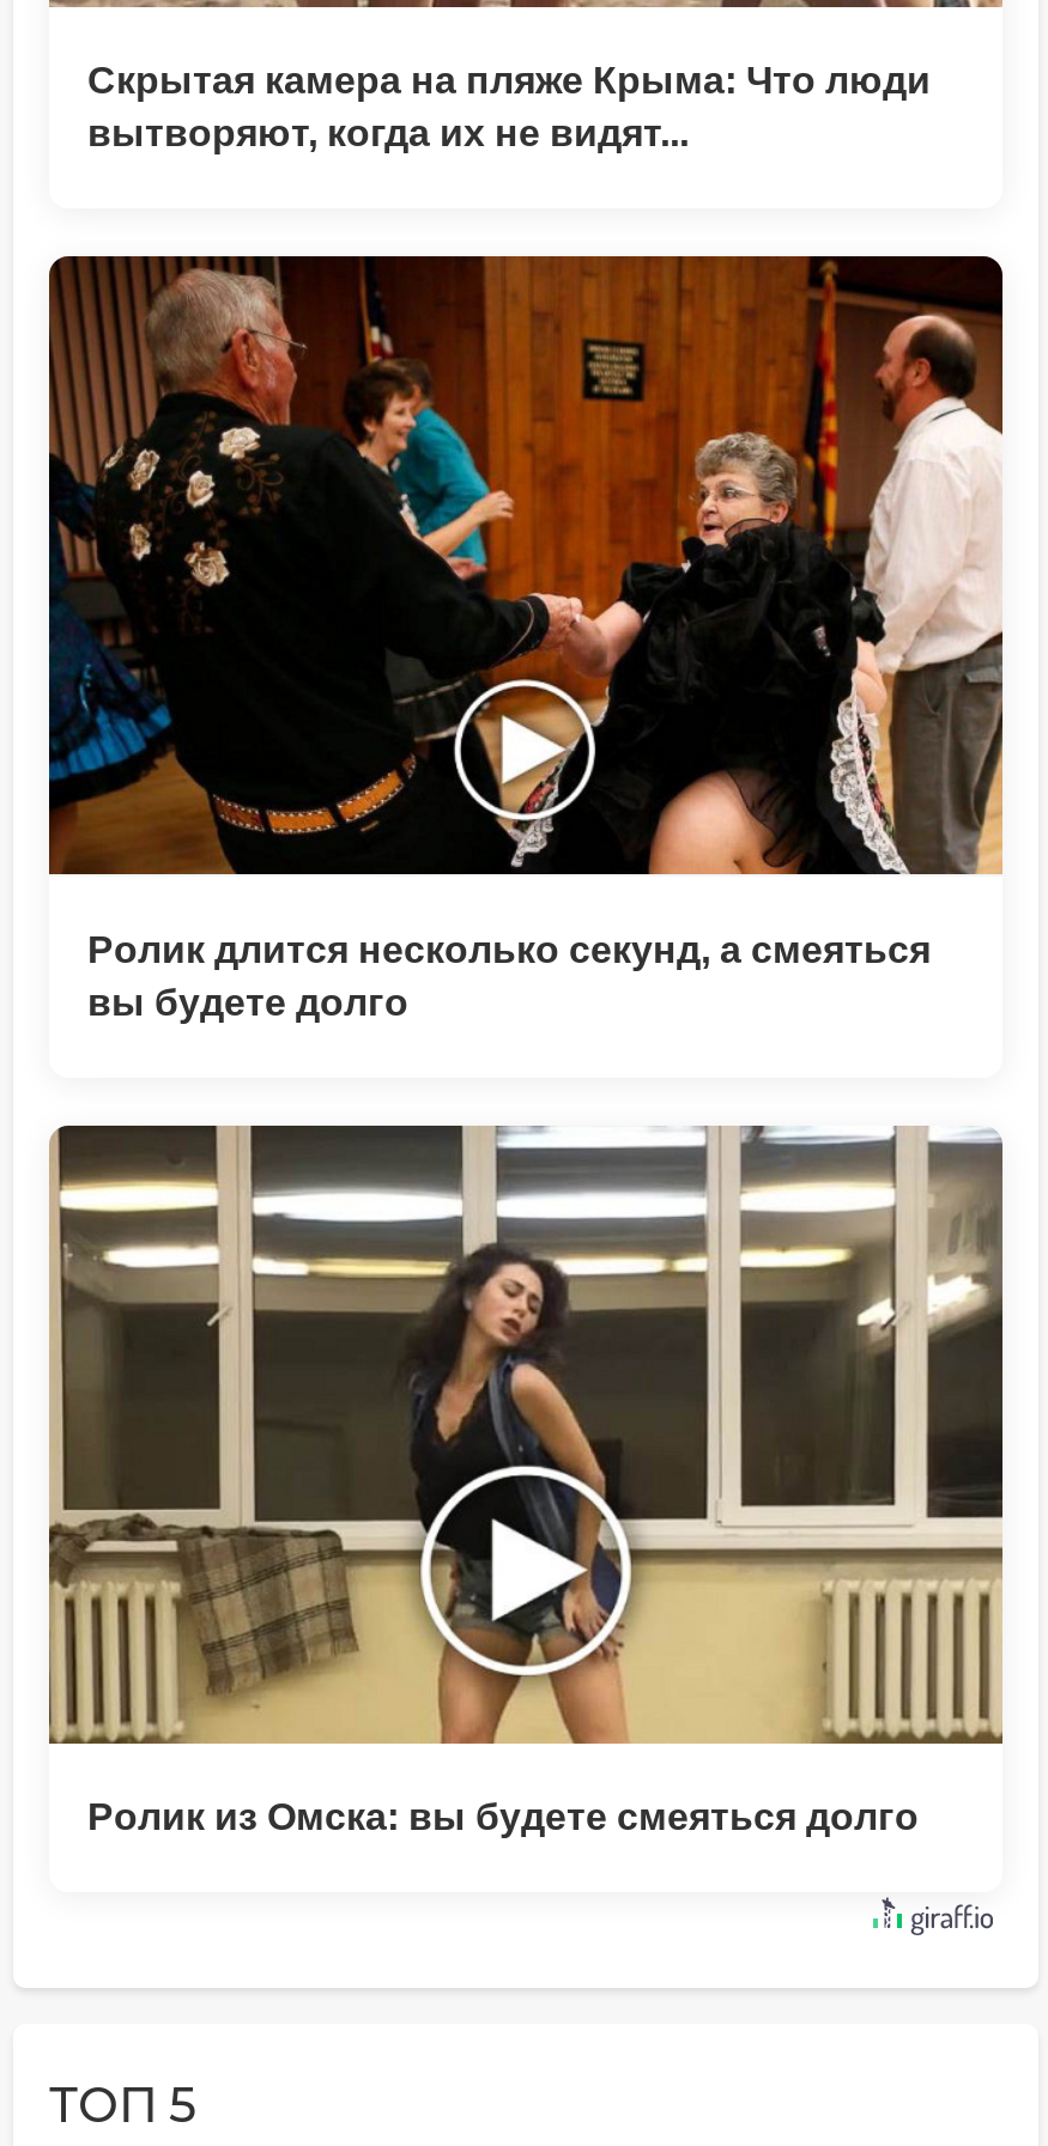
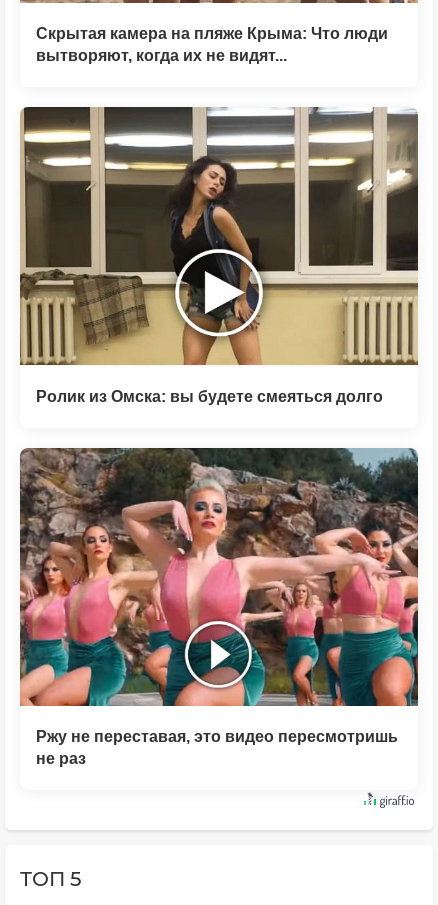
- [image]
- Ролик длится несколько секунд, а смеяться
- вы будете долго

moved up: [image] | Ролик из Омска: вы будете смеяться долго

+ [image]
+ Ржу не переставая, это видео пересмотришь
+ не раз
